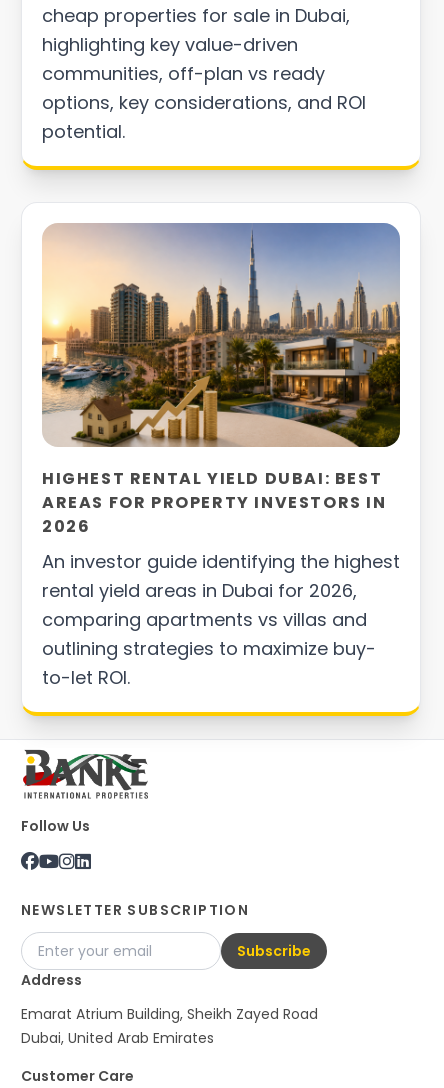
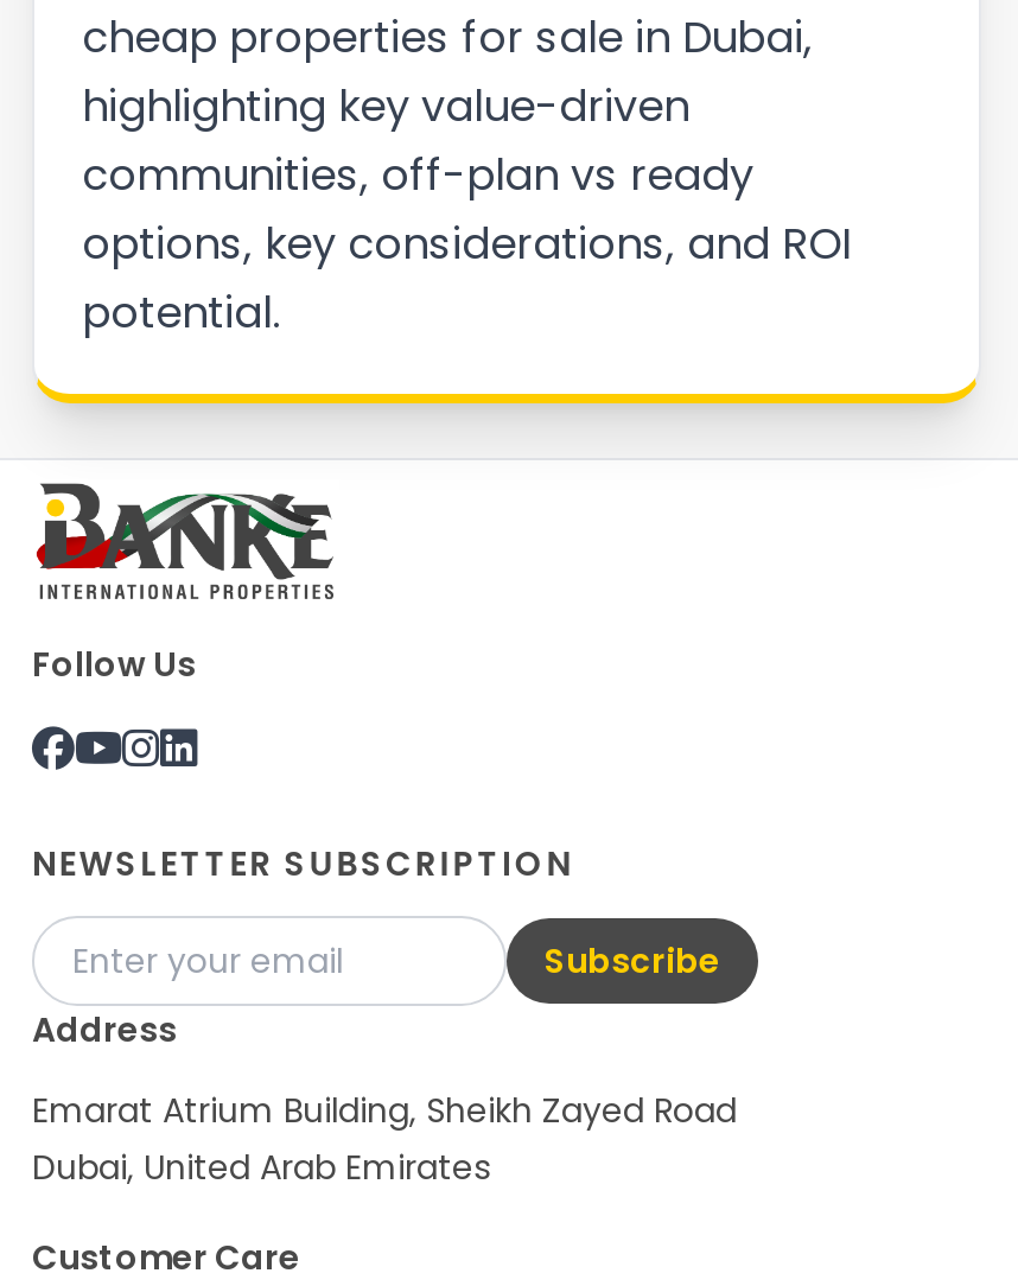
- [image]
- HIGHEST RENTAL YIELD DUBAI: BEST
- AREAS FOR PROPERTY INVESTORS IN
- 2026
- An investor guide identifying the highest
- rental yield areas in Dubai for 2026,
- comparing apartments vs villas and
- outlining strategies to maximize buy-
- to-let ROI.
